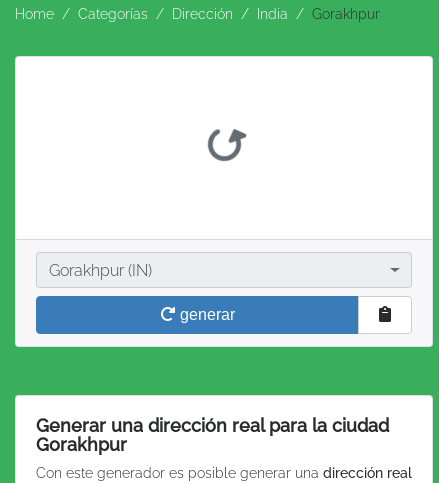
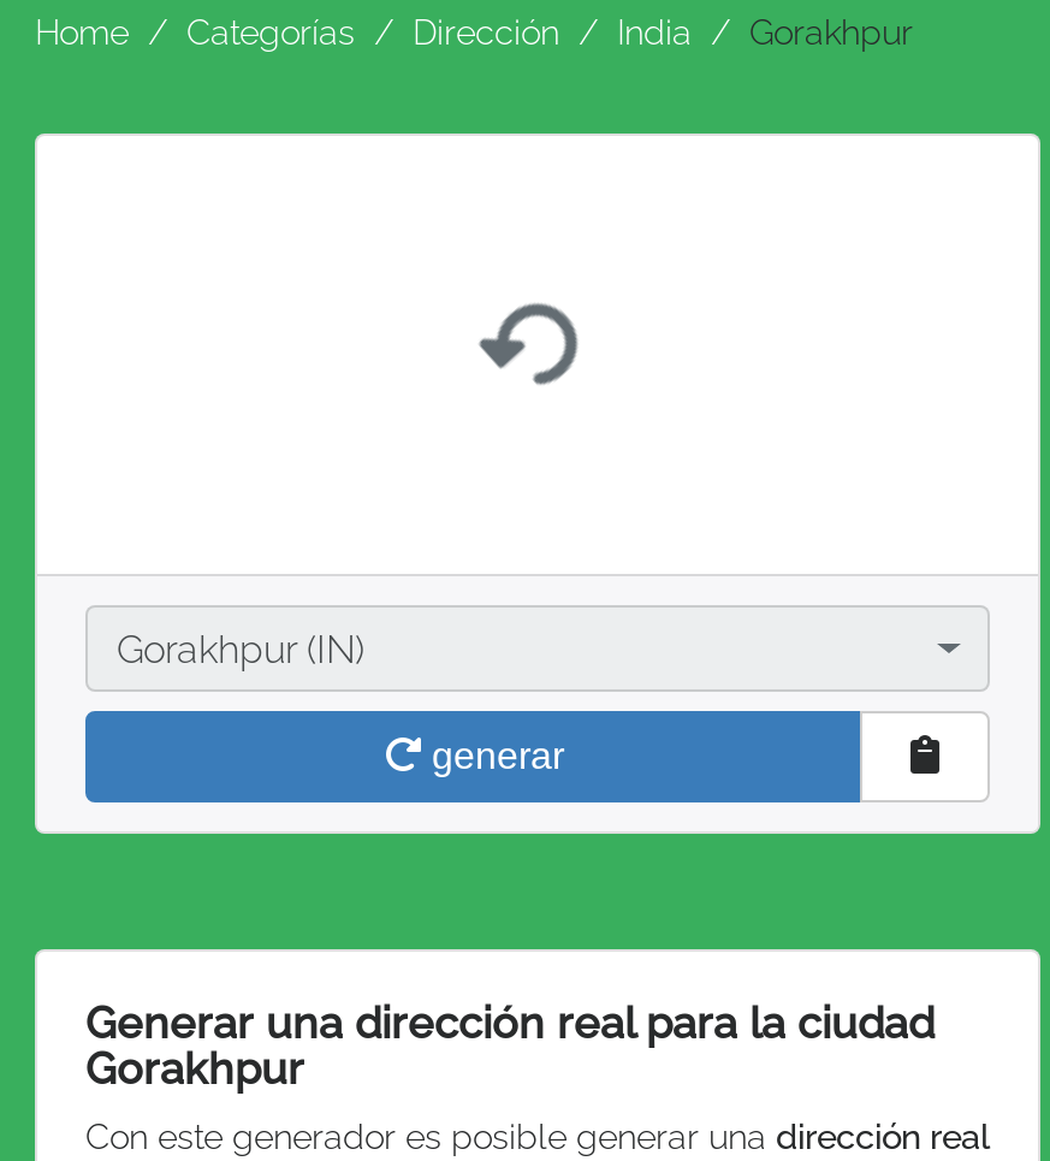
- [image]
+ [image]
